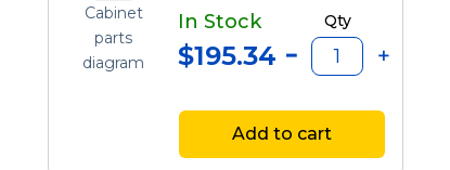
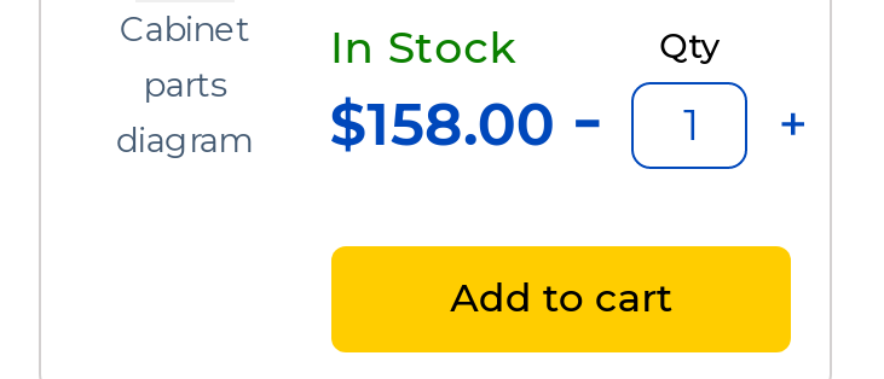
- diagram $195.34
+ diagram $158.00
